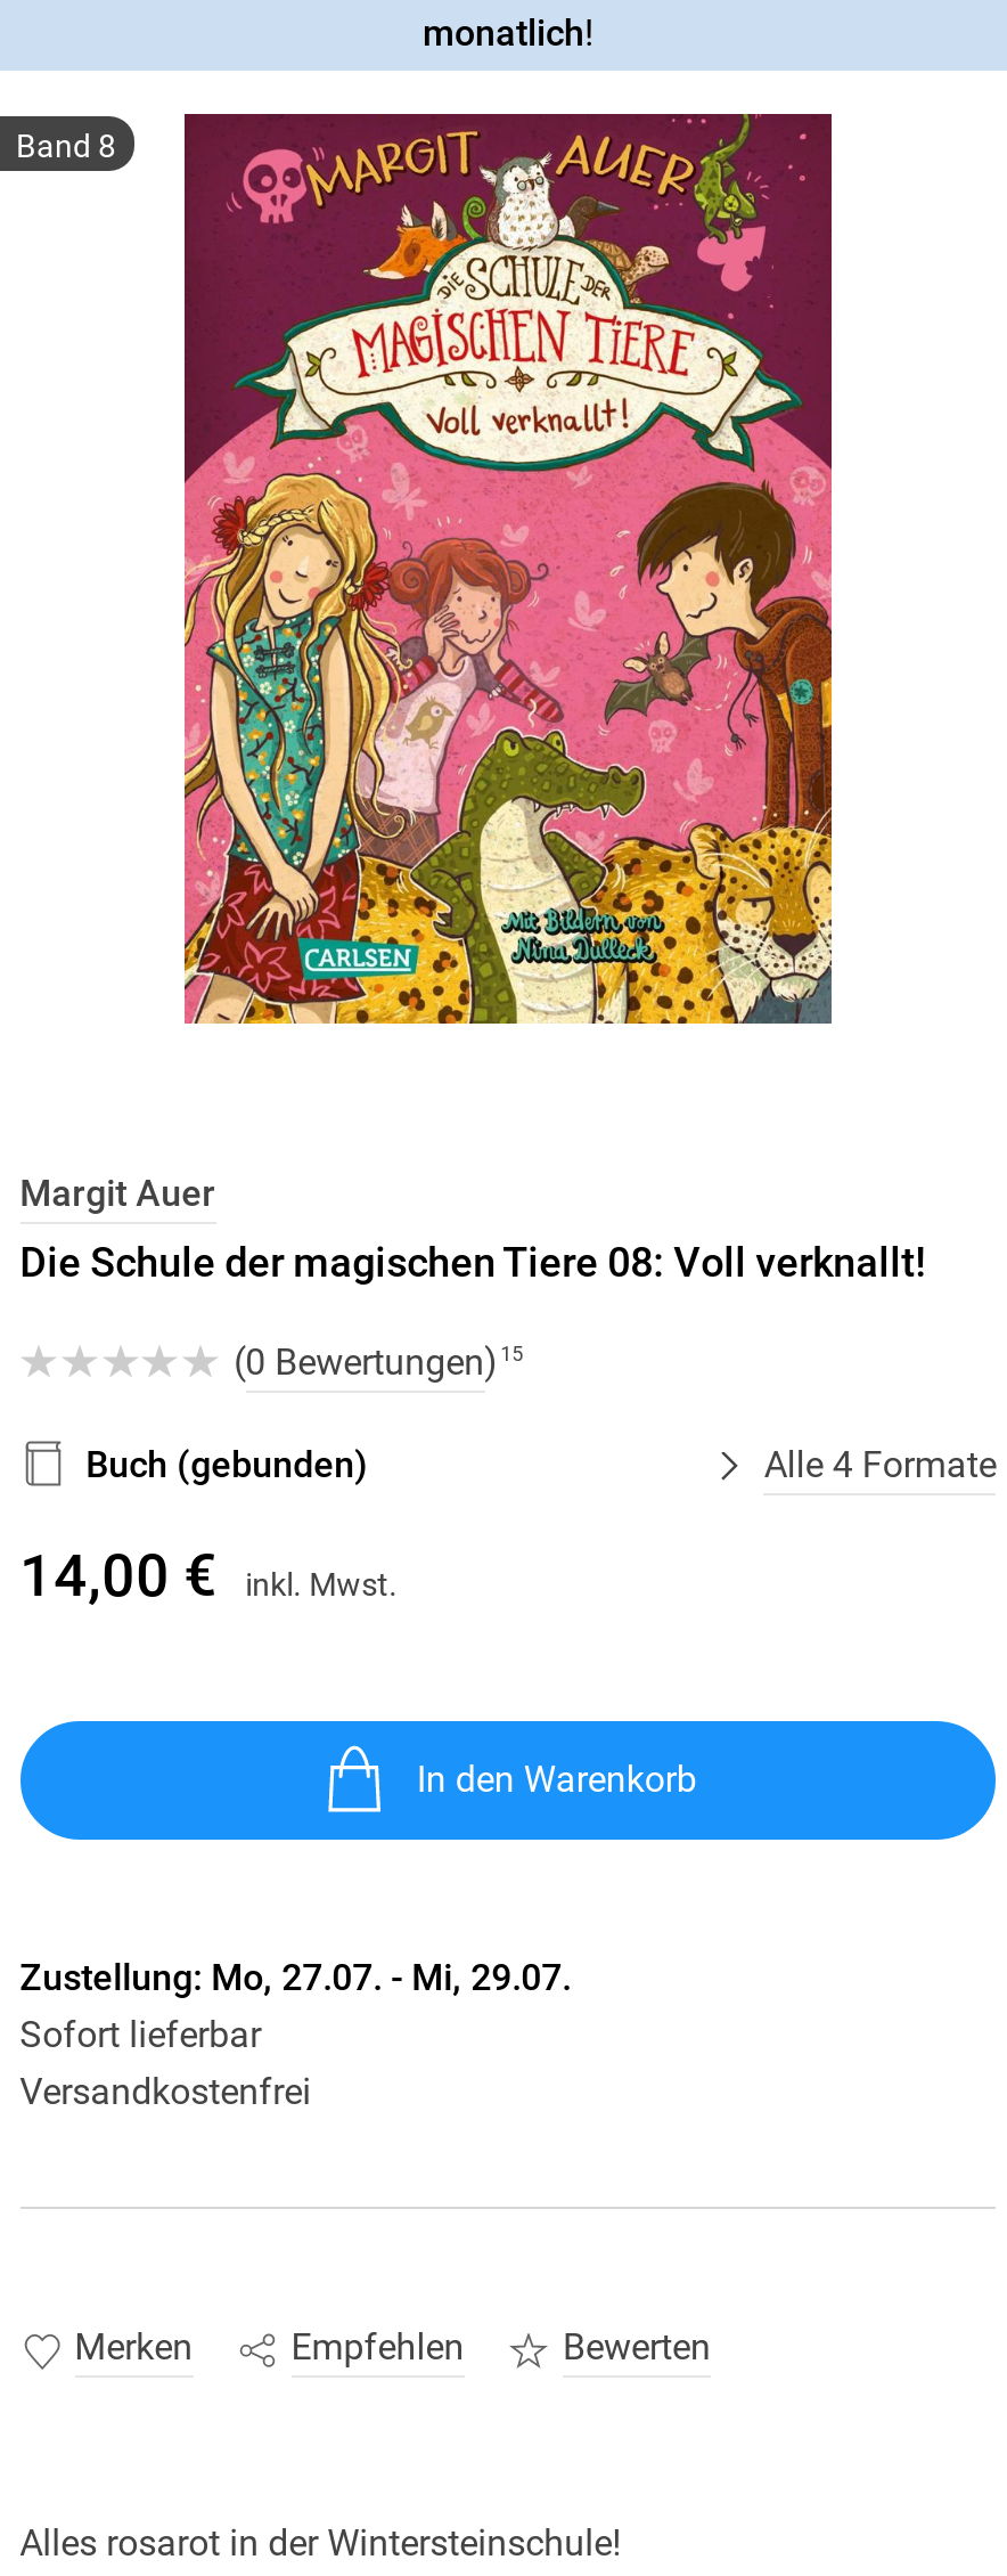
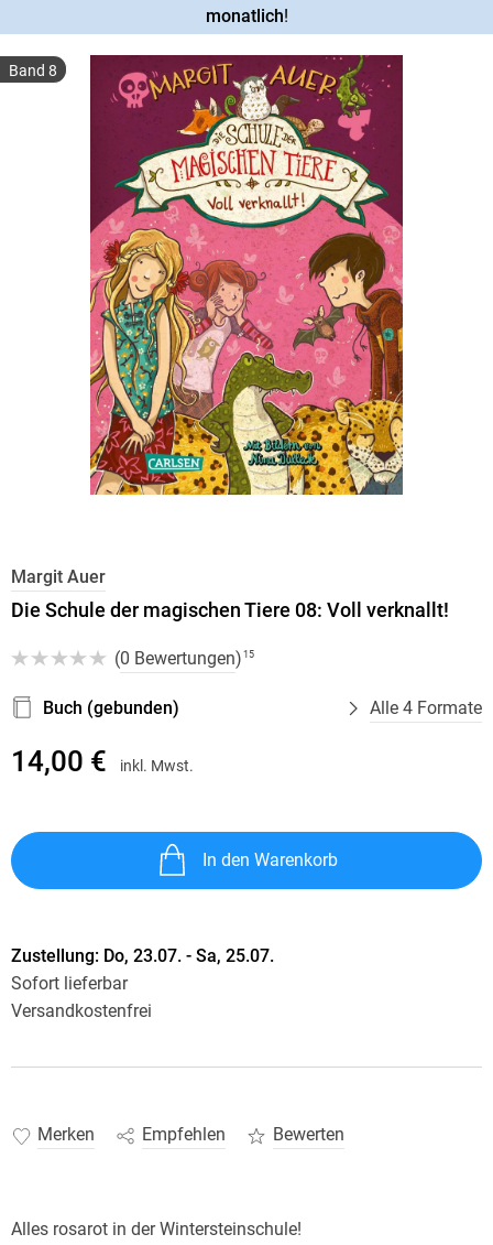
- Zustellung: Mo, 27.07. - Mi, 29.07.
+ Zustellung: Do, 23.07. - Sa, 25.07.
